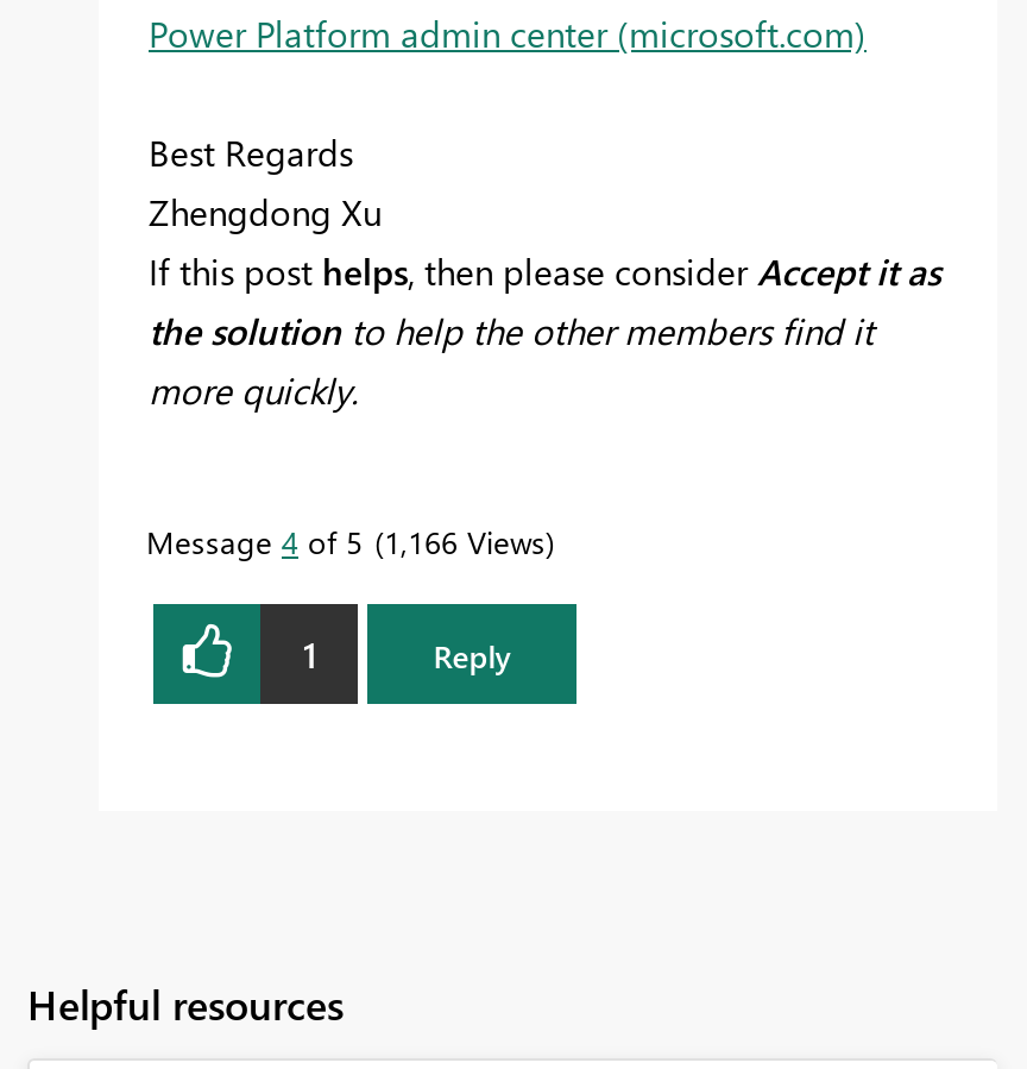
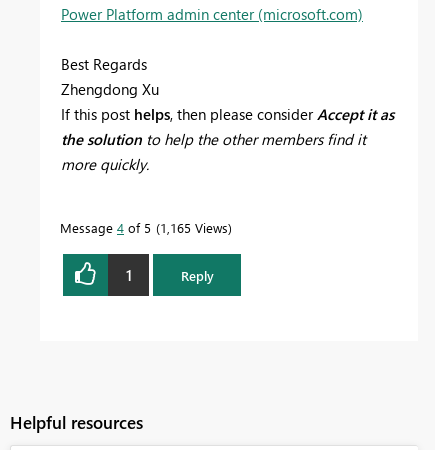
- Message 4 of 5 1,166 Views
+ Message 4 of 5 1,165 Views
